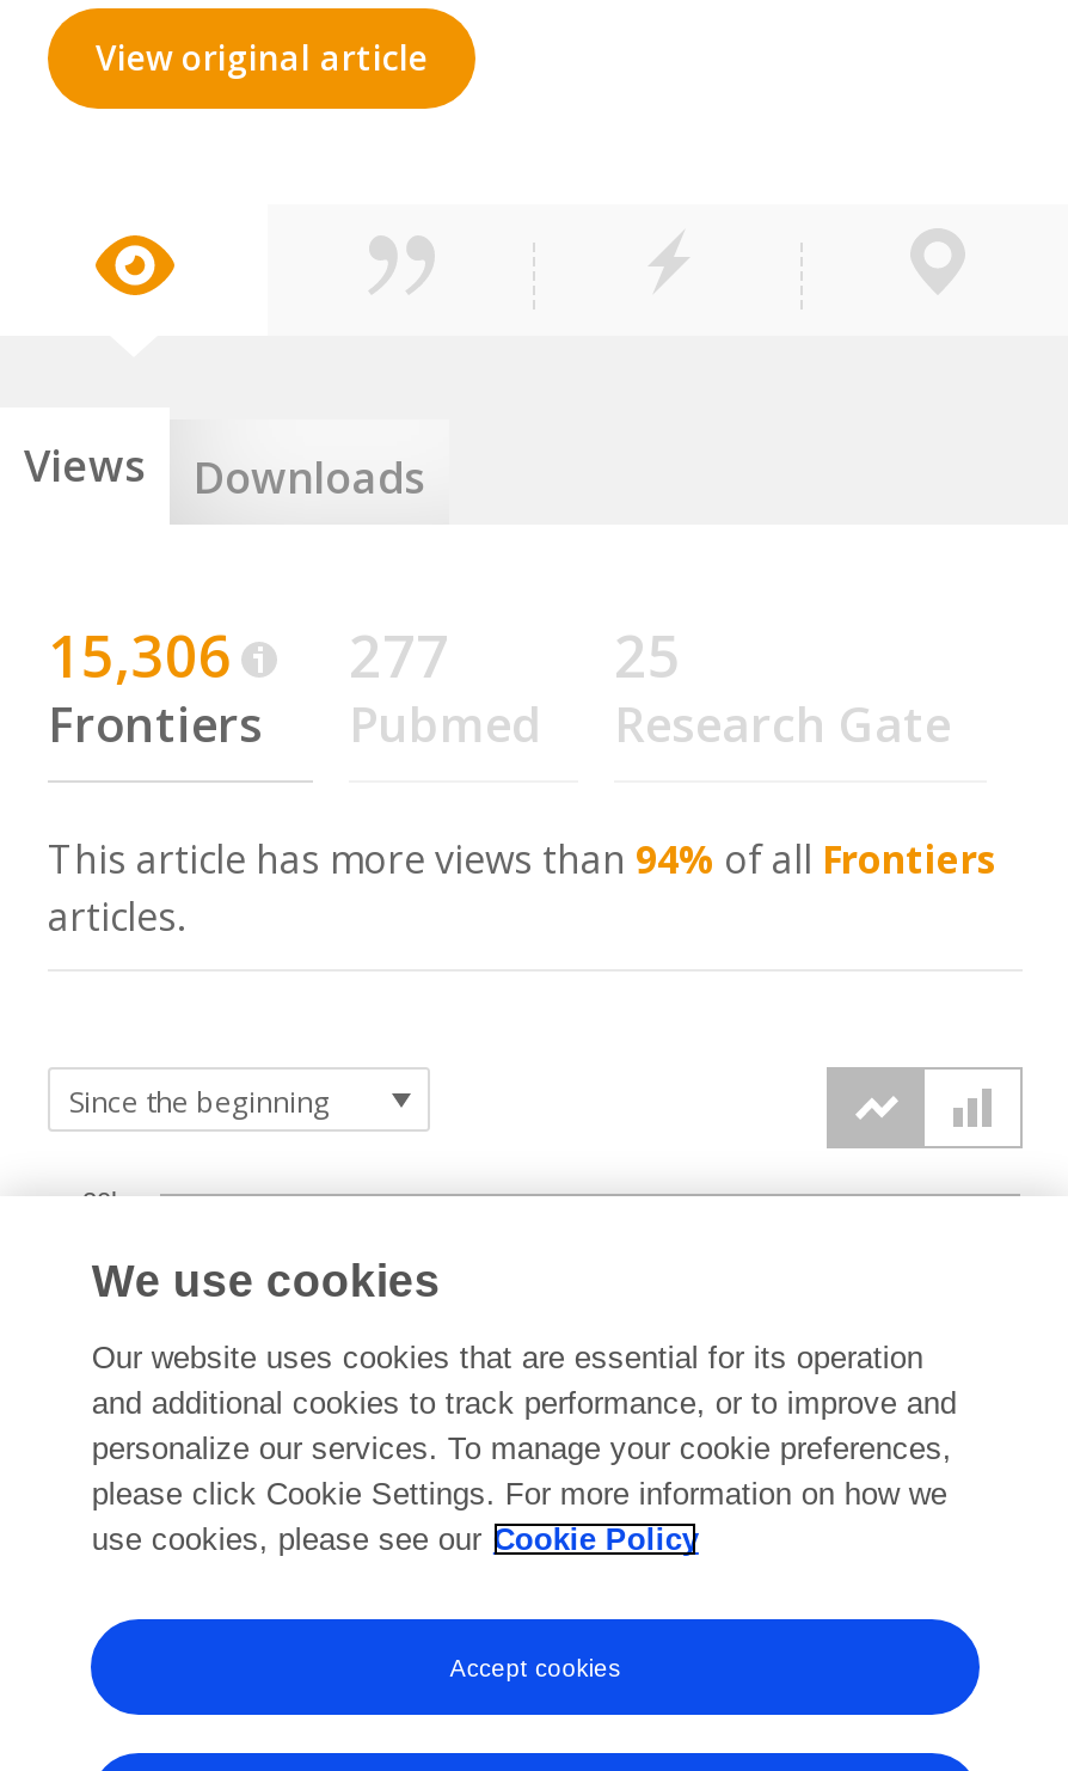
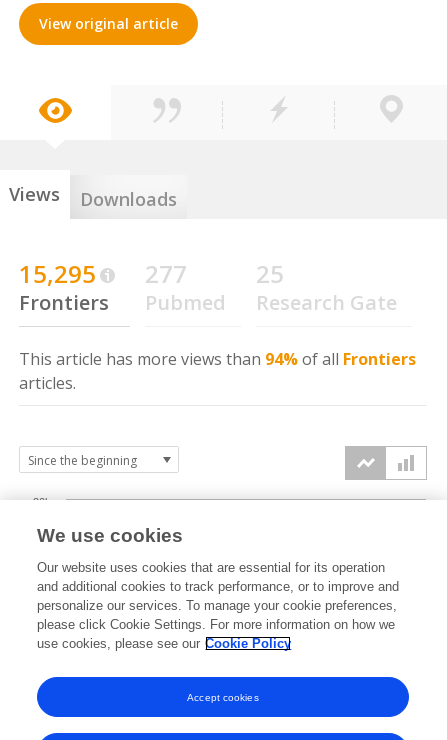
- 15,306
+ 15,295
